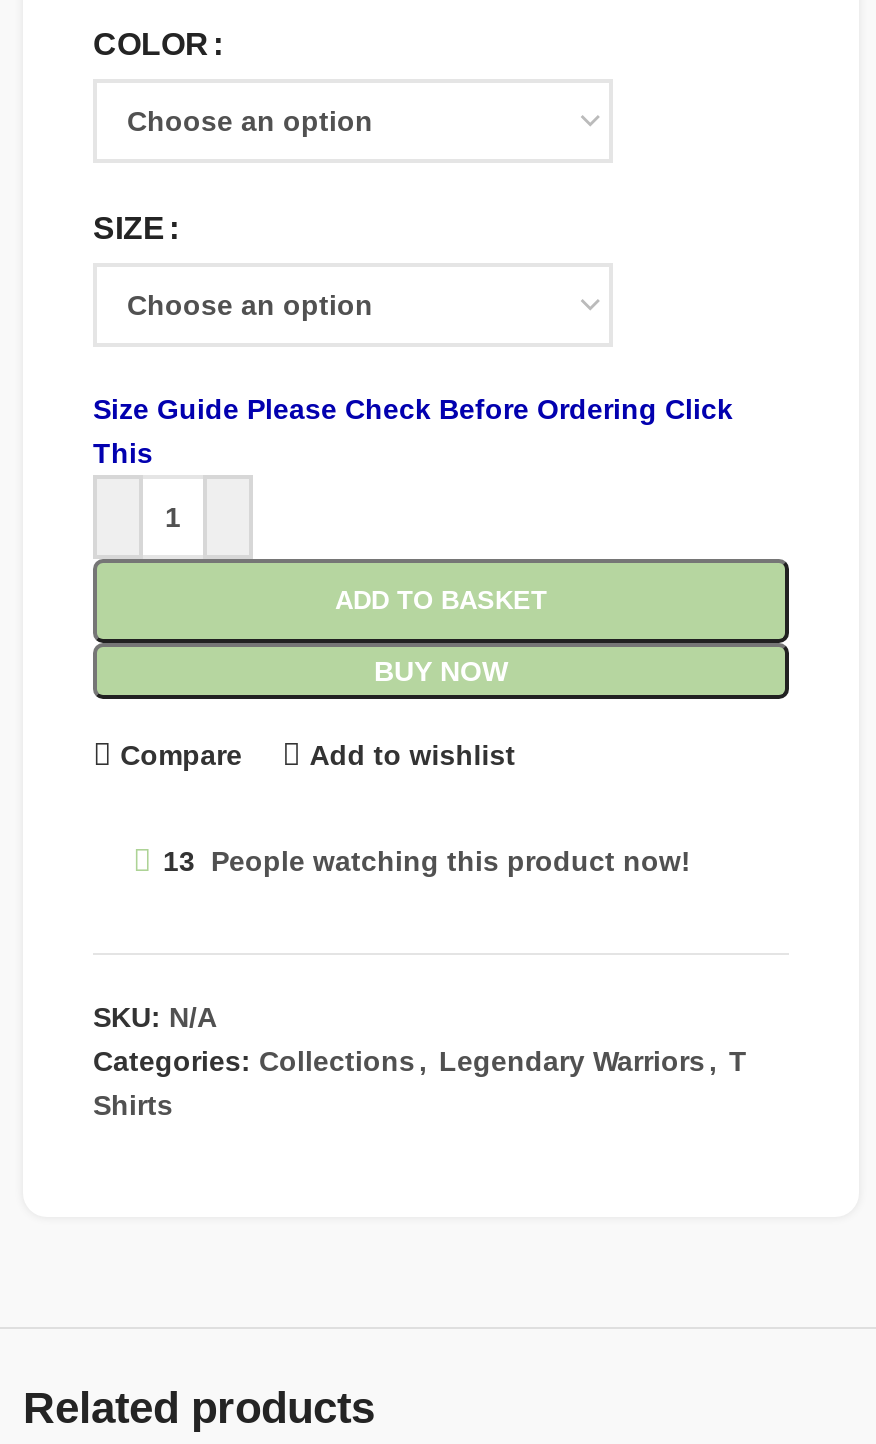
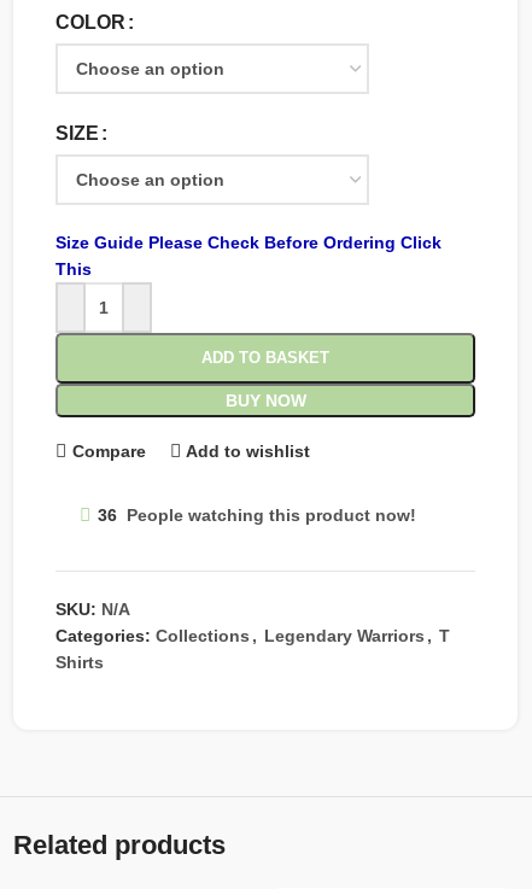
- 13 People watching this product now!
+ 36 People watching this product now!
